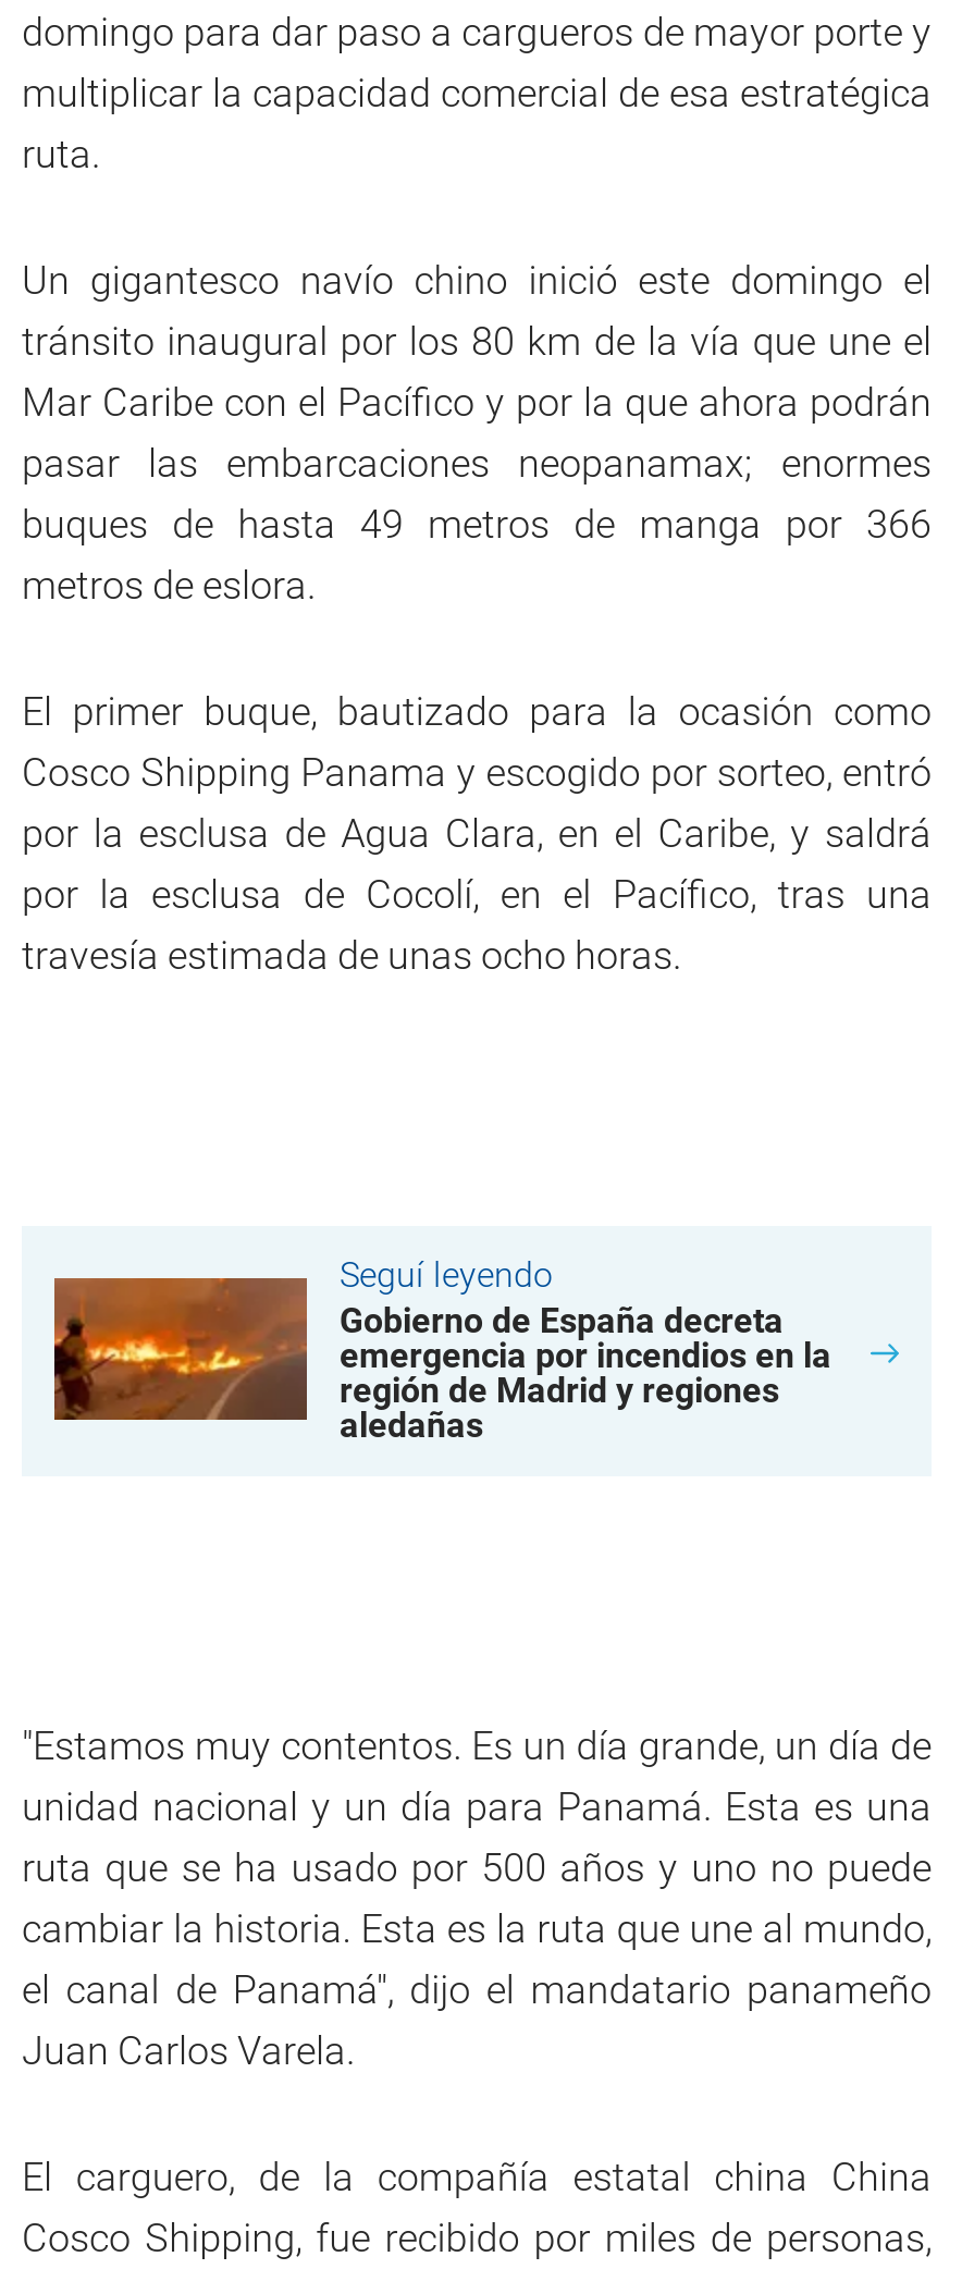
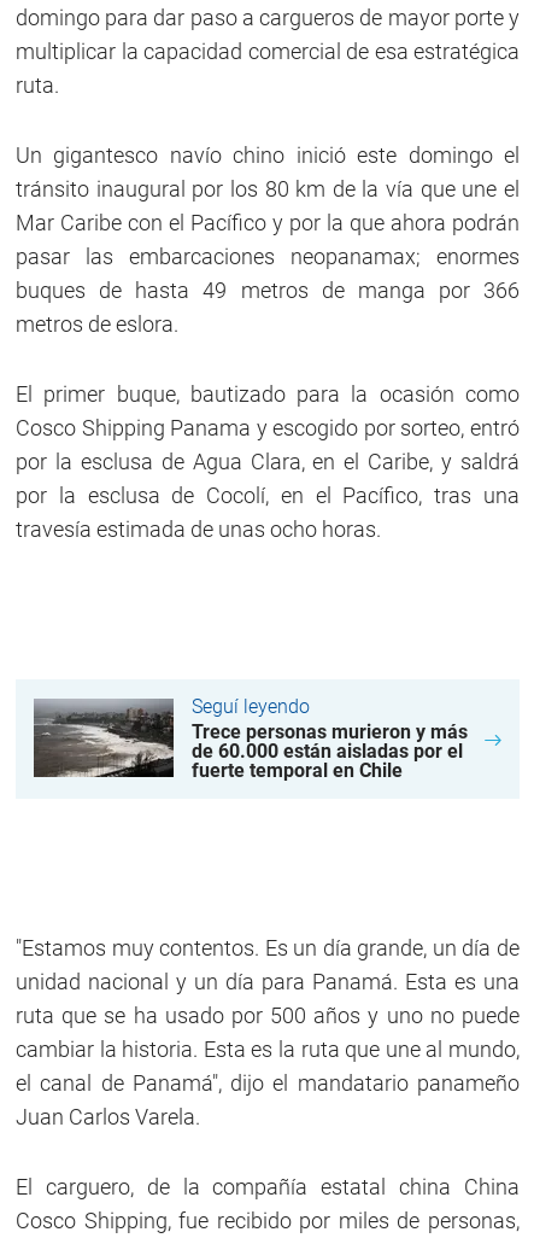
- [image]
- Gobierno de España decreta
- emergencia por incendios en la
- región de Madrid y regiones
- aledañas
+ [image]
+ Trece personas murieron y más
+ de 60.000 están aisladas por el
+ fuerte temporal en Chile
